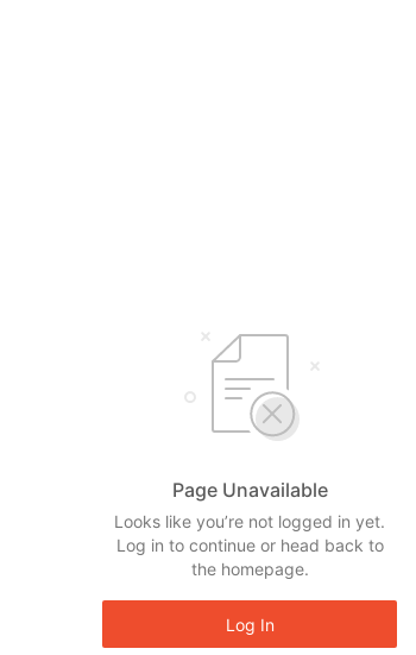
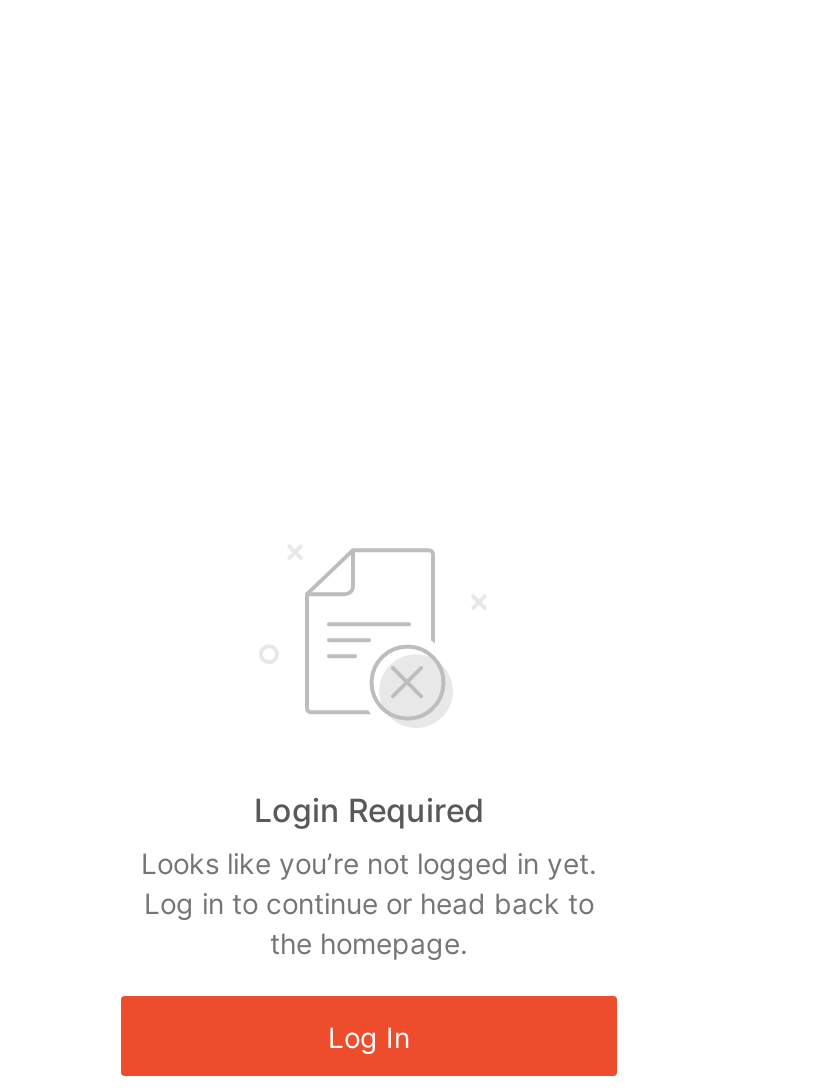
- Page Unavailable
+ Login Required
